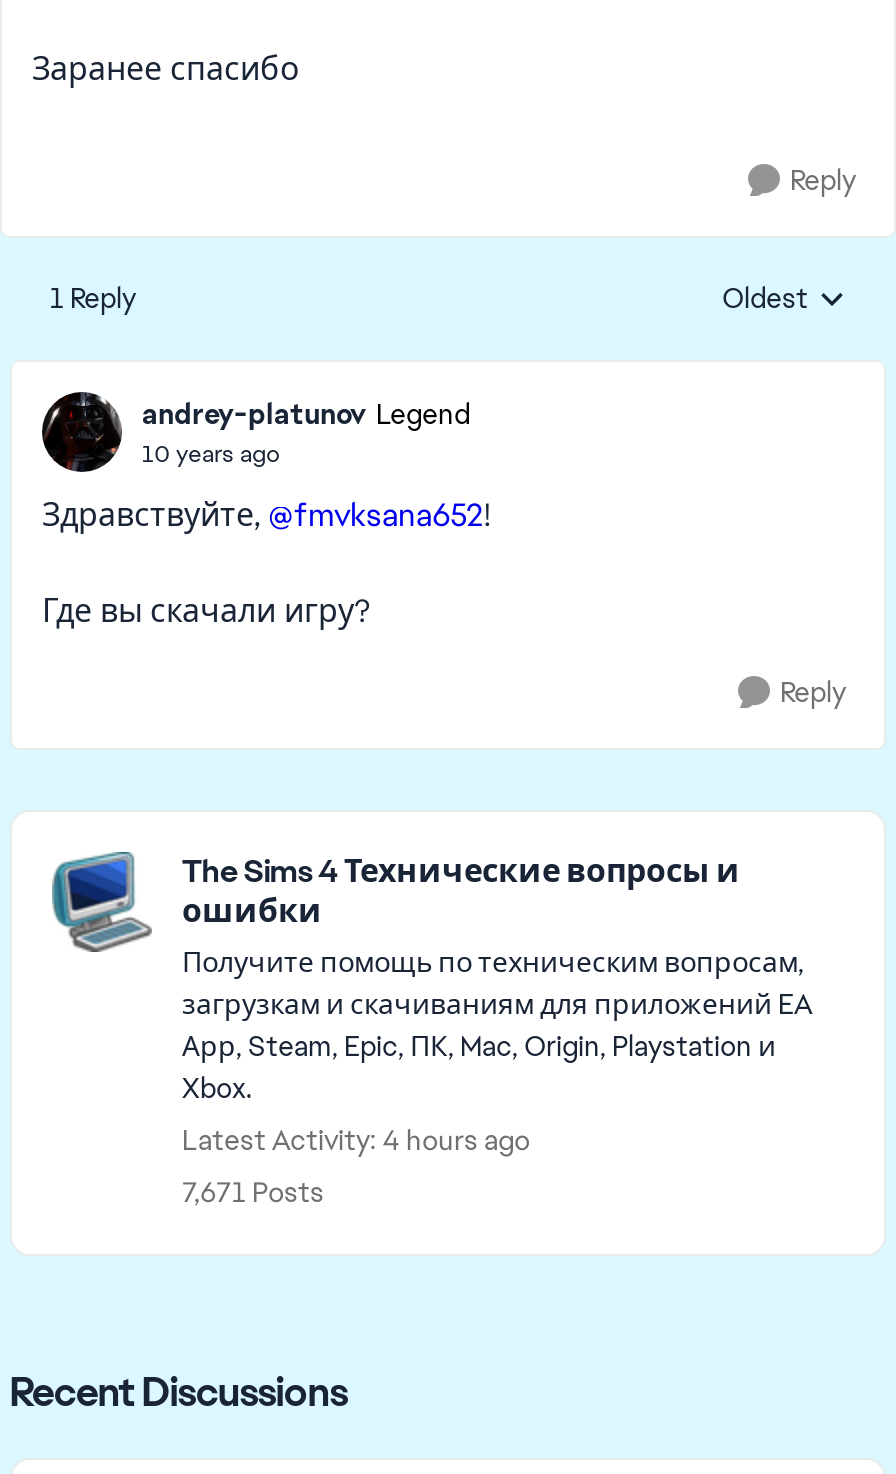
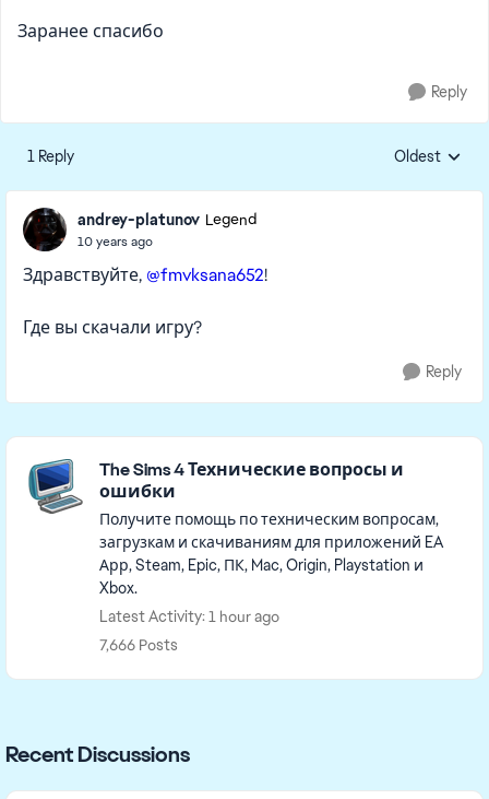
- Latest Activity: 4 hours ago
+ Latest Activity: 1 hour ago

- 7,671 Posts
+ 7,666 Posts
